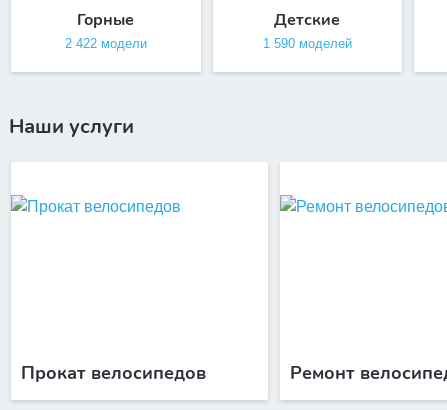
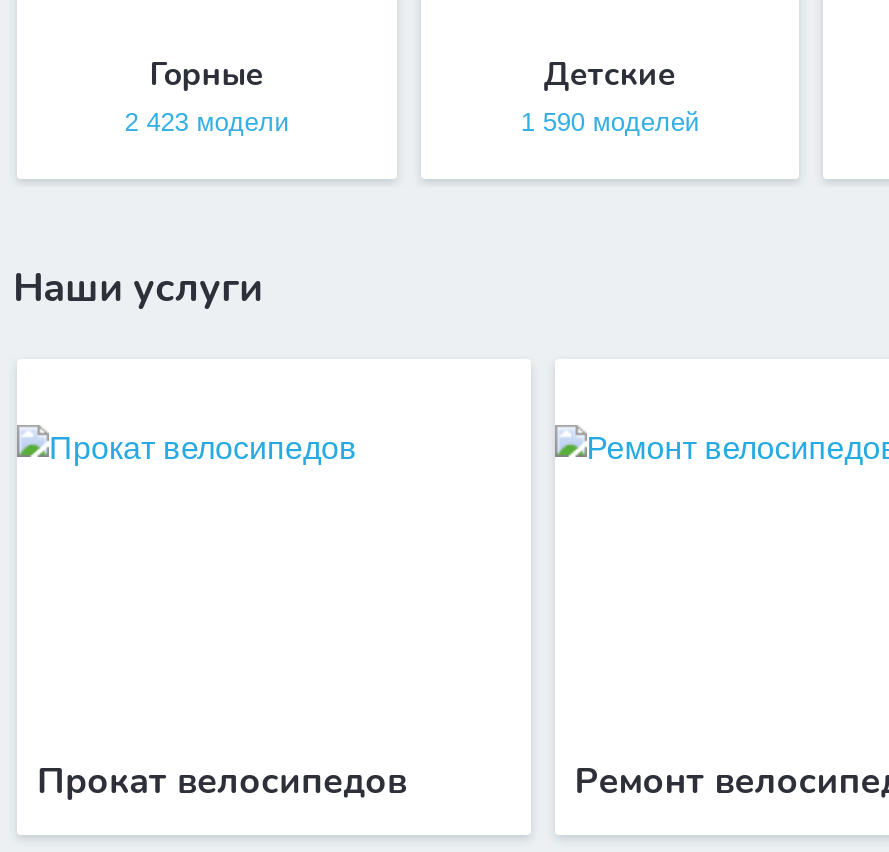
- 2 422 модели
+ 2 423 модели
